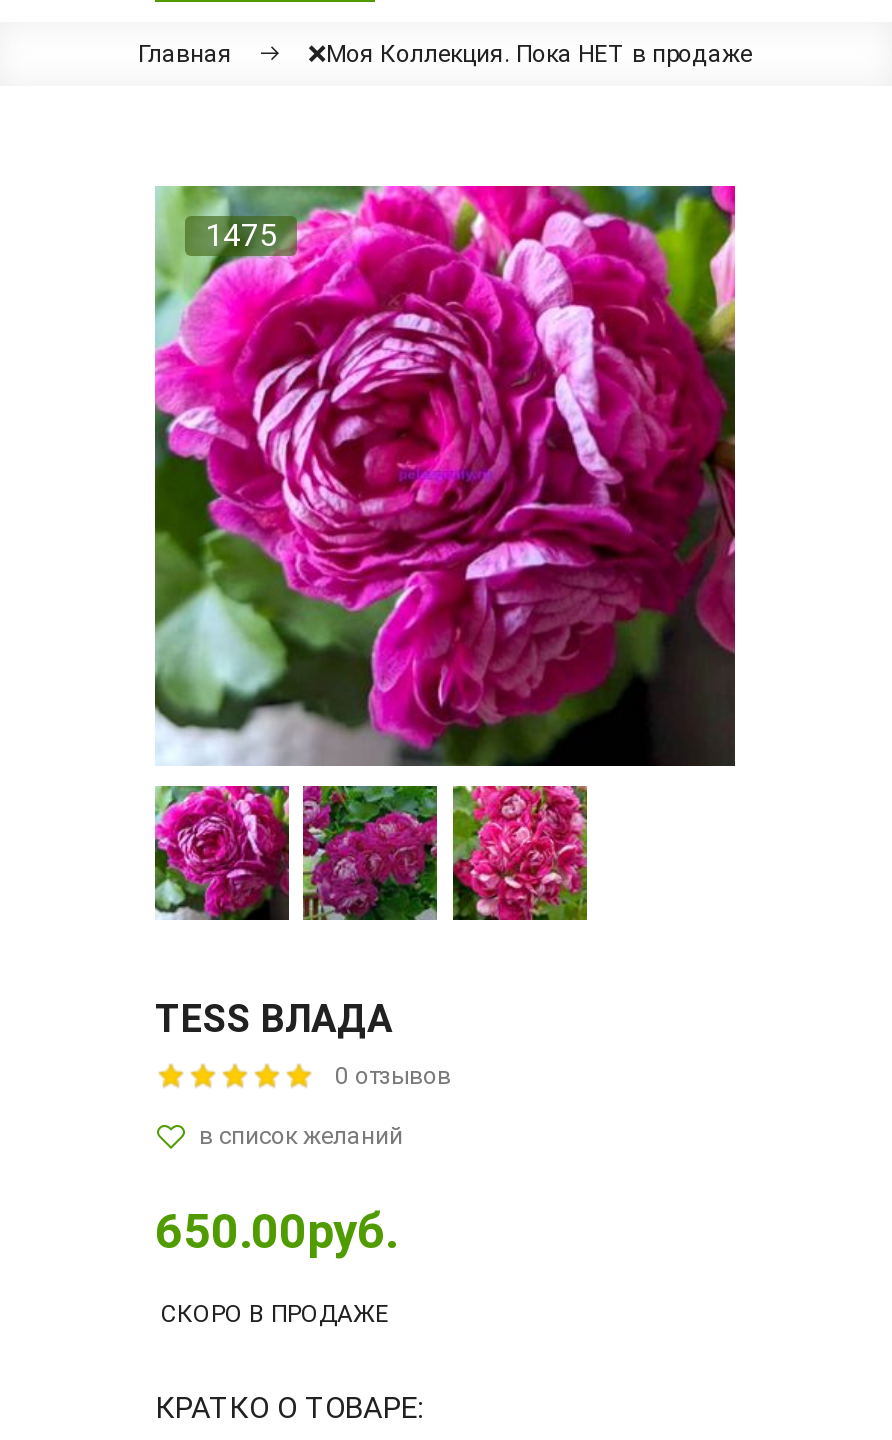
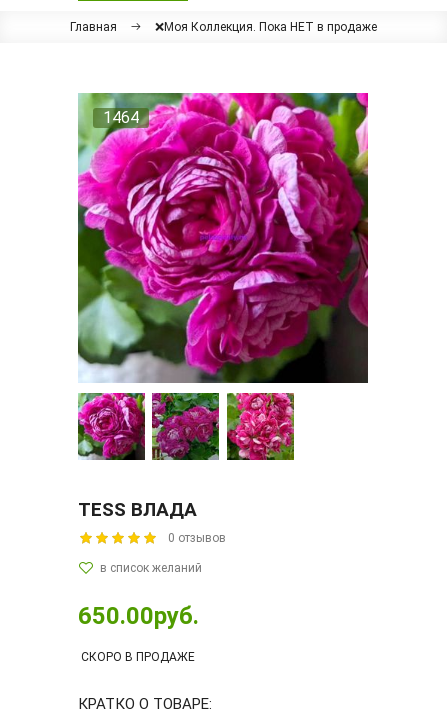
- 1475
+ 1464
